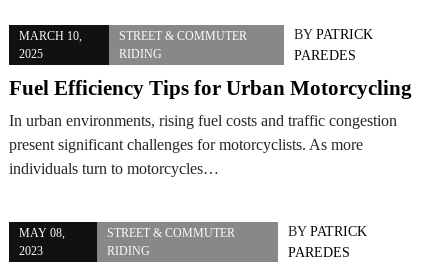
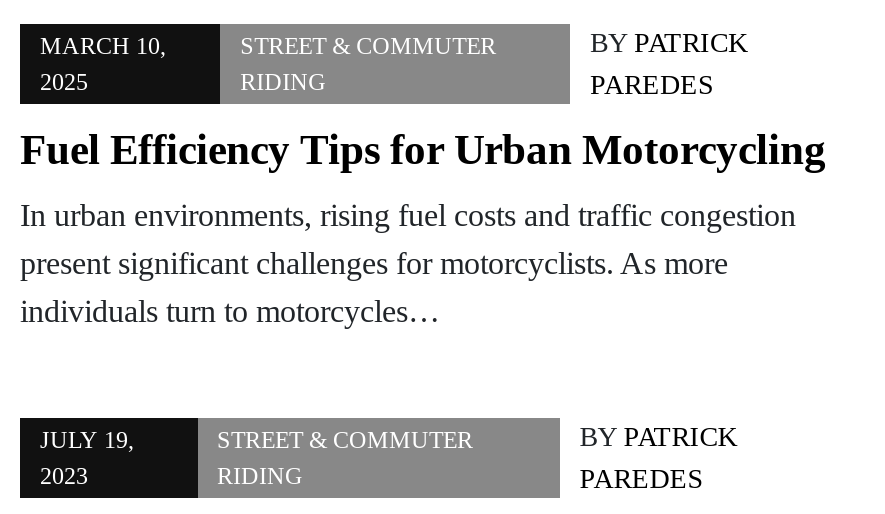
- MAY 08,
+ JULY 19,
